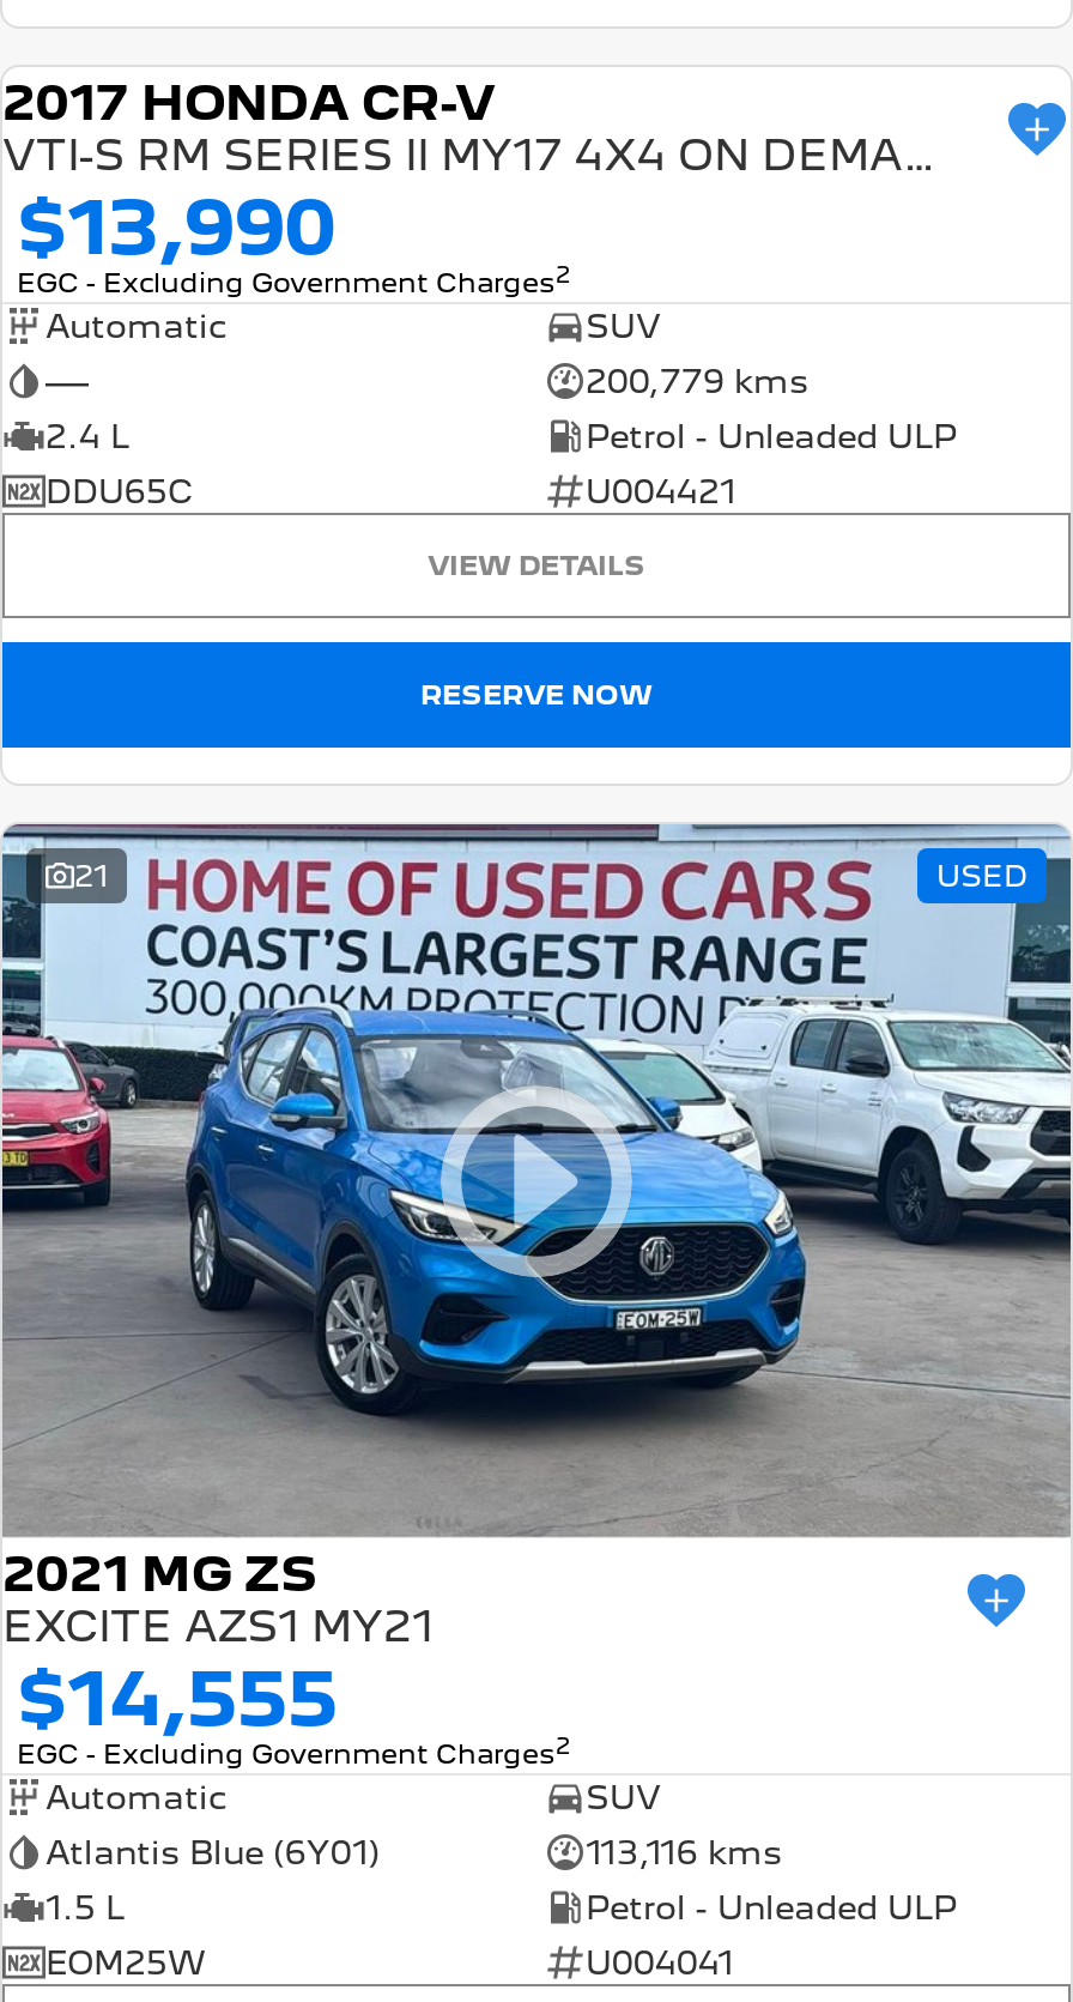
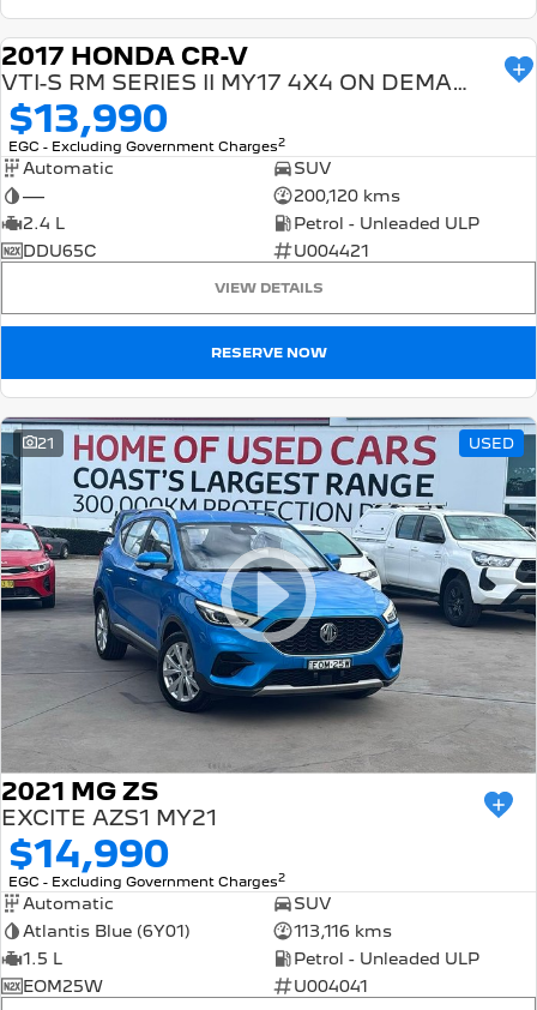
- 200,779 kms
+ 200,120 kms

- $14,555
+ $14,990
